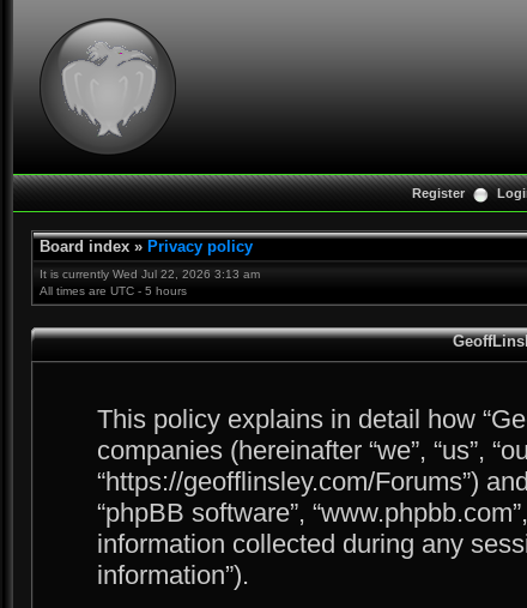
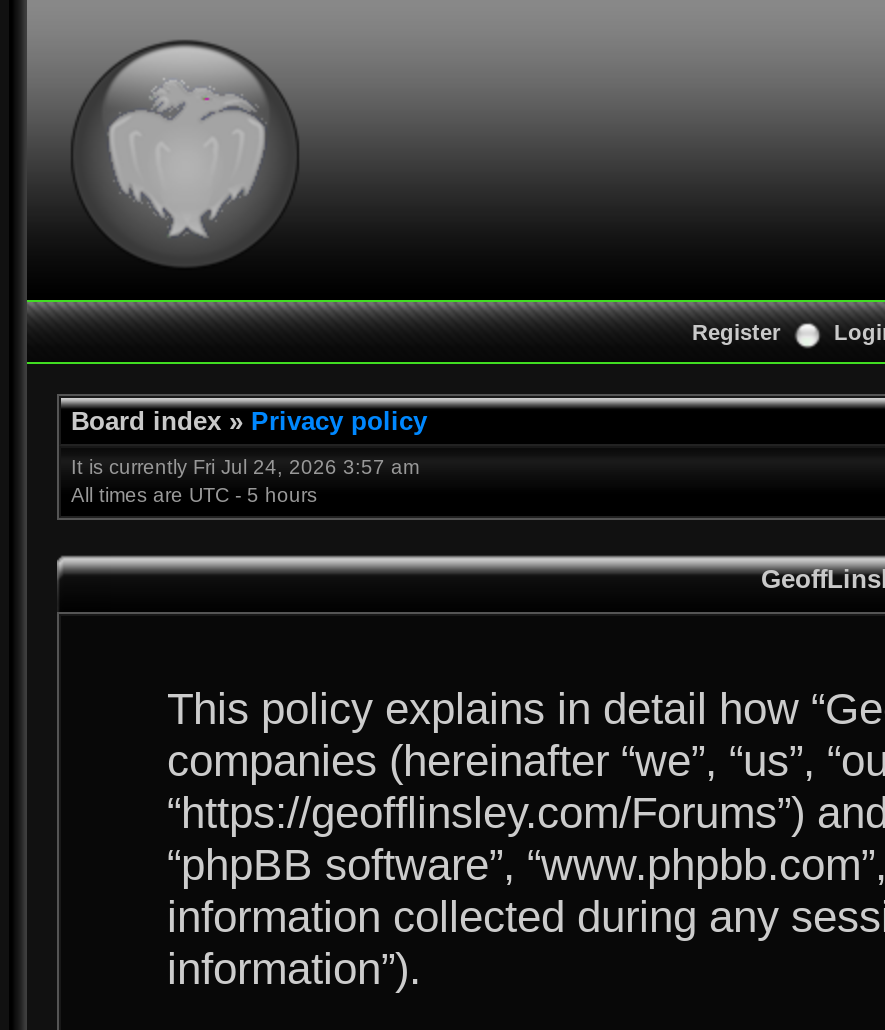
- It is currently Wed Jul 22, 2026 3:13 am
+ It is currently Fri Jul 24, 2026 3:57 am
